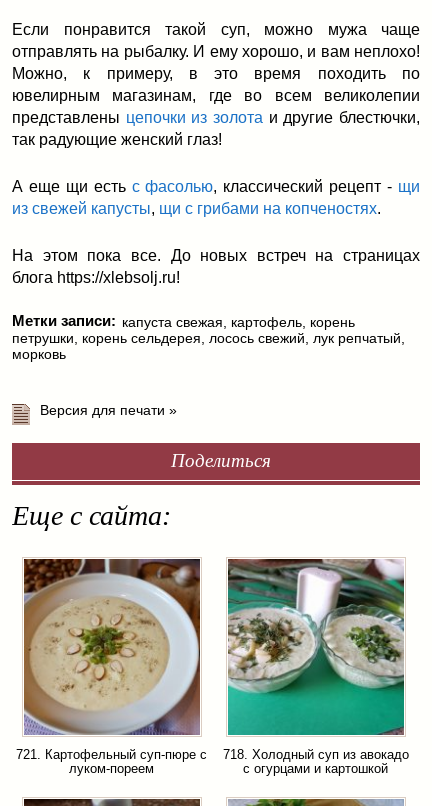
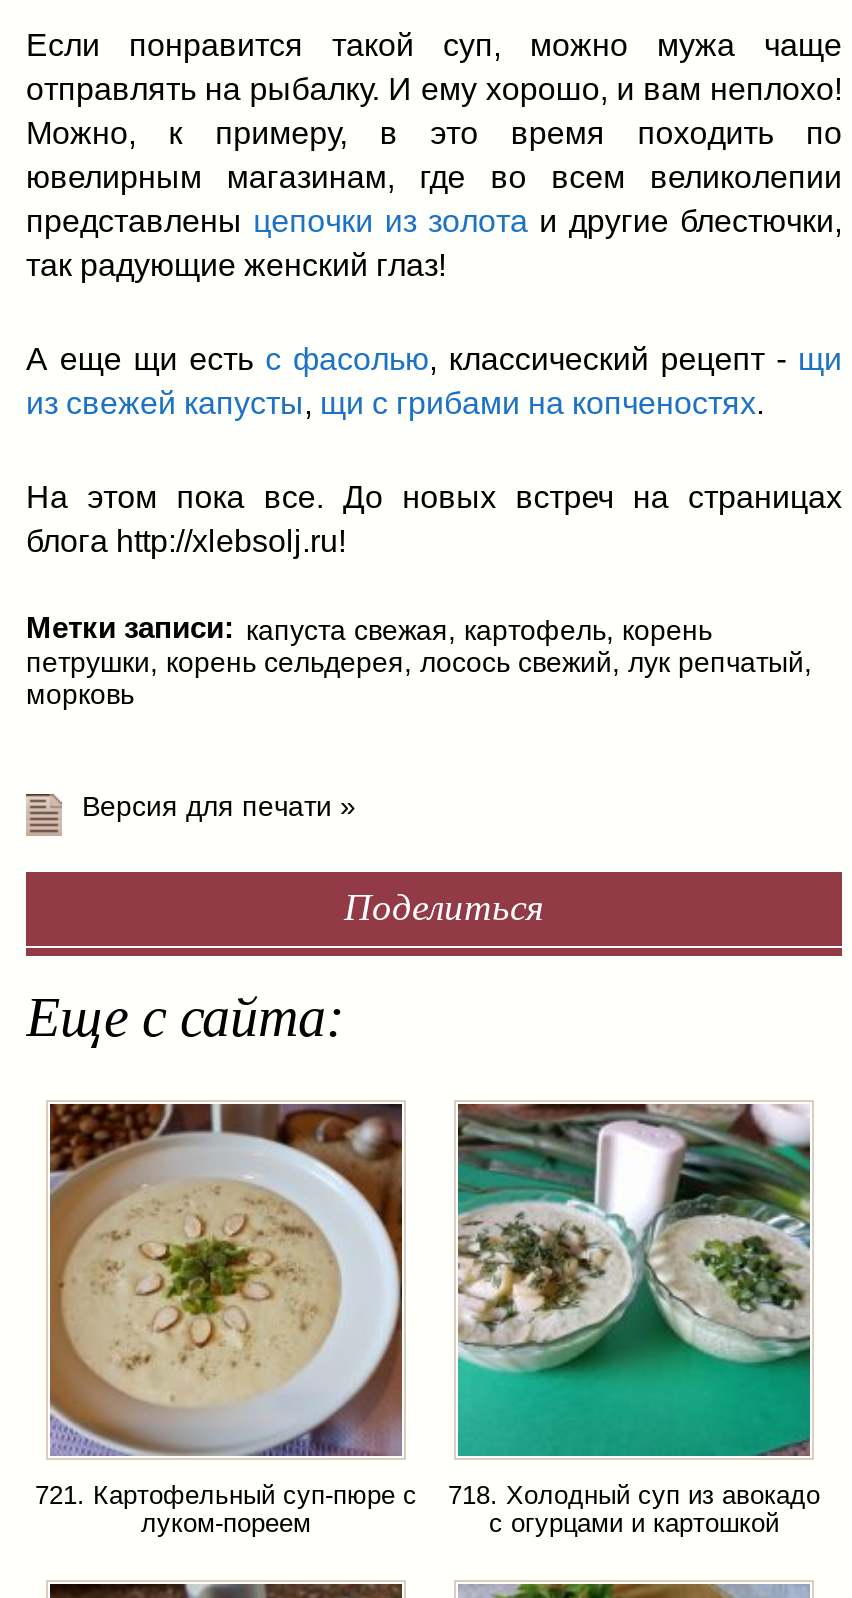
- блога https://xlebsolj.ru!
+ блога http://xlebsolj.ru!
